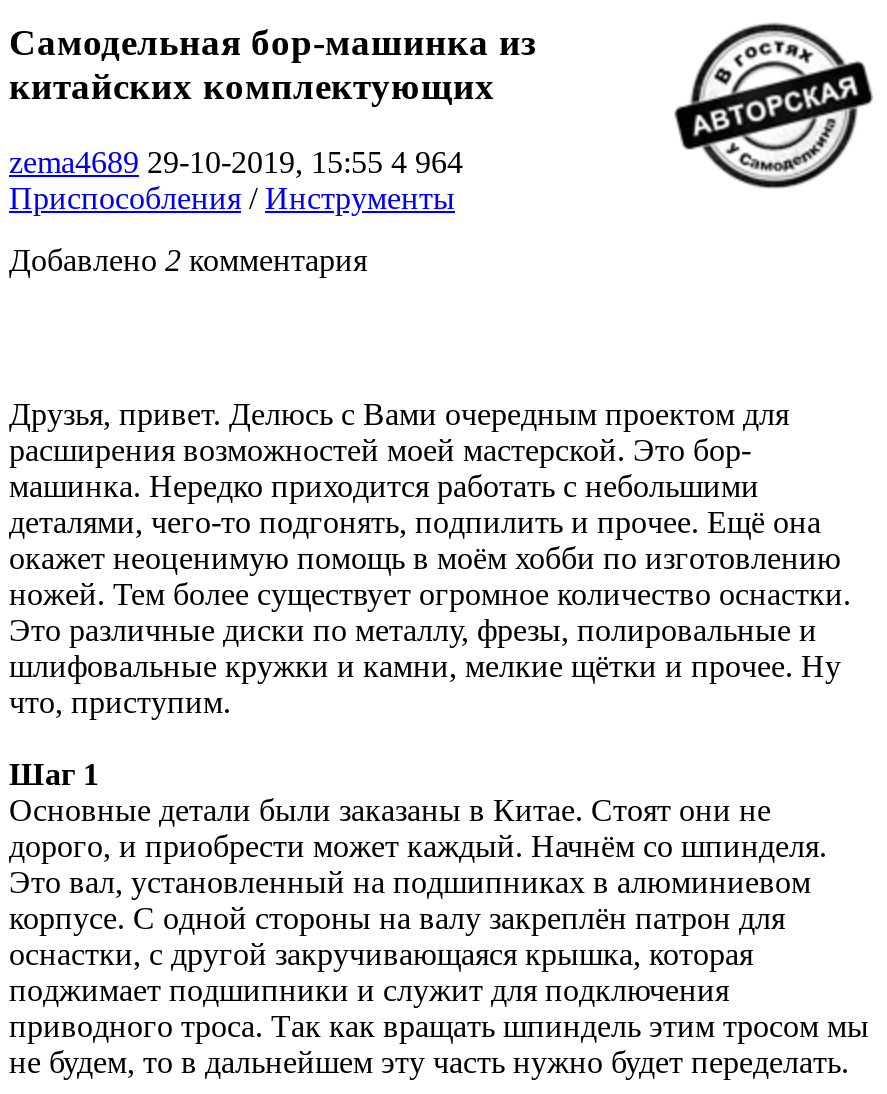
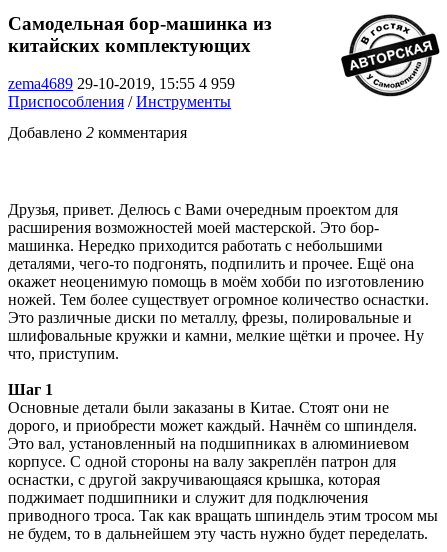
- zema4689 29-10-2019, 15:55 4 964
+ zema4689 29-10-2019, 15:55 4 959
